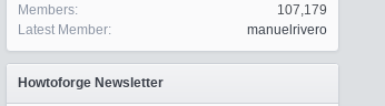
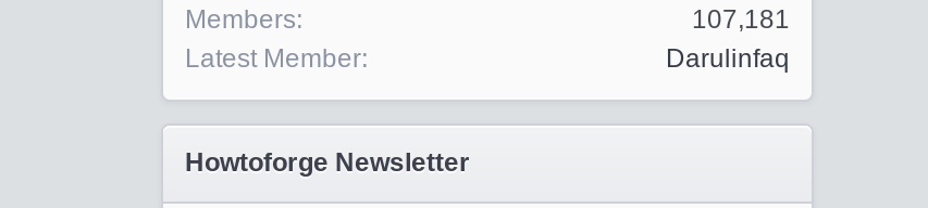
- 107,179
+ 107,181

- manuelrivero
+ Darulinfaq
